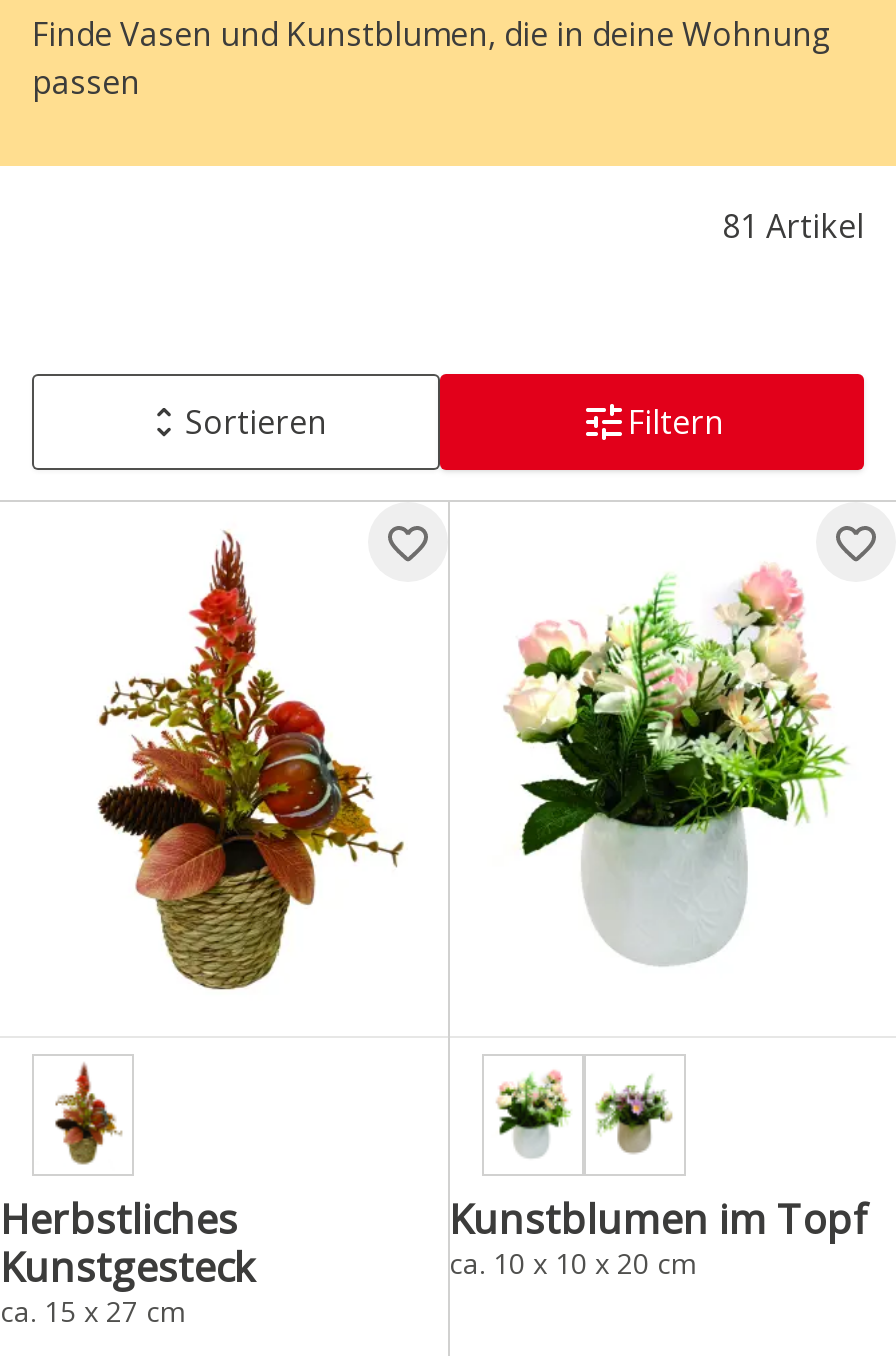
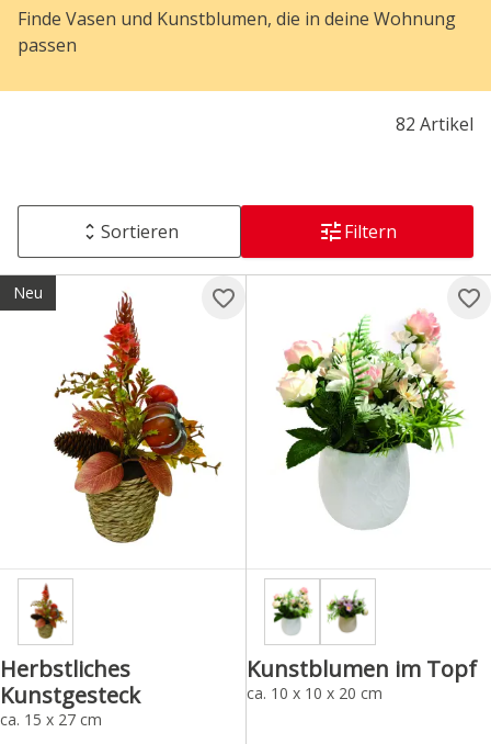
- 81 Artikel
+ 82 Artikel

+ Neu
